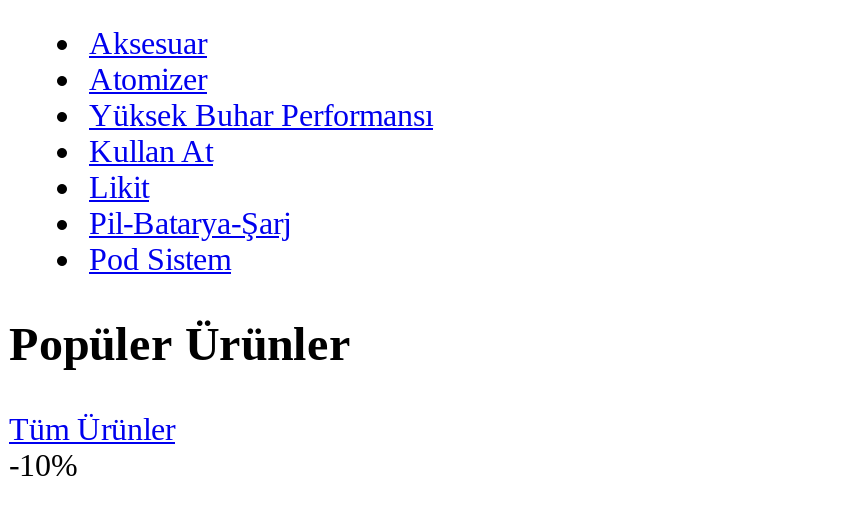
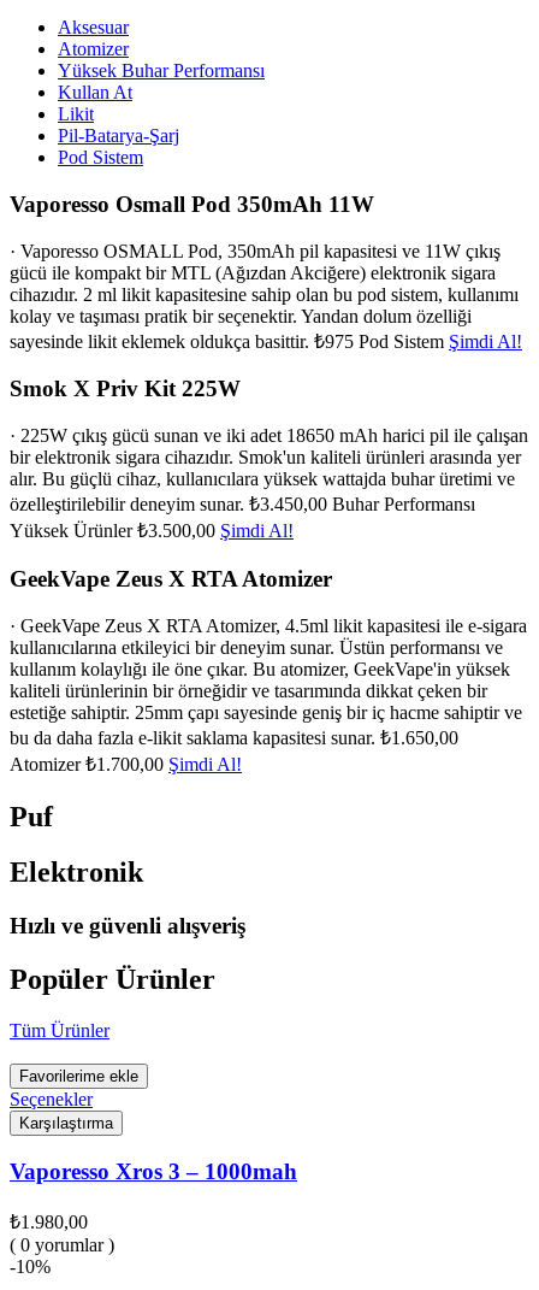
+ Vaporesso Osmall Pod 350mAh 11W
+ · Vaporesso OSMALL Pod, 350mAh pil kapasitesi ve 11W çıkış
+ gücü ile kompakt bir MTL (Ağızdan Akciğere) elektronik sigara
+ cihazıdır. 2 ml likit kapasitesine sahip olan bu pod sistem, kullanımı
+ kolay ve taşıması pratik bir seçenektir. Yandan dolum özelliği
+ sayesinde likit eklemek oldukça basittir. ₺975 Pod Sistem Şimdi Al!
+ Smok X Priv Kit 225W
+ · 225W çıkış gücü sunan ve iki adet 18650 mAh harici pil ile çalışan
+ bir elektronik sigara cihazıdır. Smok'un kaliteli ürünleri arasında yer
+ alır. Bu güçlü cihaz, kullanıcılara yüksek wattajda buhar üretimi ve
+ özelleştirilebilir deneyim sunar. ₺3.450,00 Buhar Performansı
+ Yüksek Ürünler ₺3.500,00 Şimdi Al!
+ GeekVape Zeus X RTA Atomizer
+ · GeekVape Zeus X RTA Atomizer, 4.5ml likit kapasitesi ile e-sigara
+ kullanıcılarına etkileyici bir deneyim sunar. Üstün performansı ve
+ kullanım kolaylığı ile öne çıkar. Bu atomizer, GeekVape'in yüksek
+ kaliteli ürünlerinin bir örneğidir ve tasarımında dikkat çeken bir
+ estetiğe sahiptir. 25mm çapı sayesinde geniş bir iç hacme sahiptir ve
+ bu da daha fazla e-likit saklama kapasitesi sunar. ₺1.650,00
+ Atomizer ₺1.700,00 Şimdi Al!
+ Puf
+ Elektronik
+ Hızlı ve güvenli alışveriş

+ Favorilerime ekle
+ Seçenekler
+ Karşılaştırma
+ Vaporesso Xros 3 – 1000mah
+ ₺1.980,00
+ ( 0 yorumlar )
